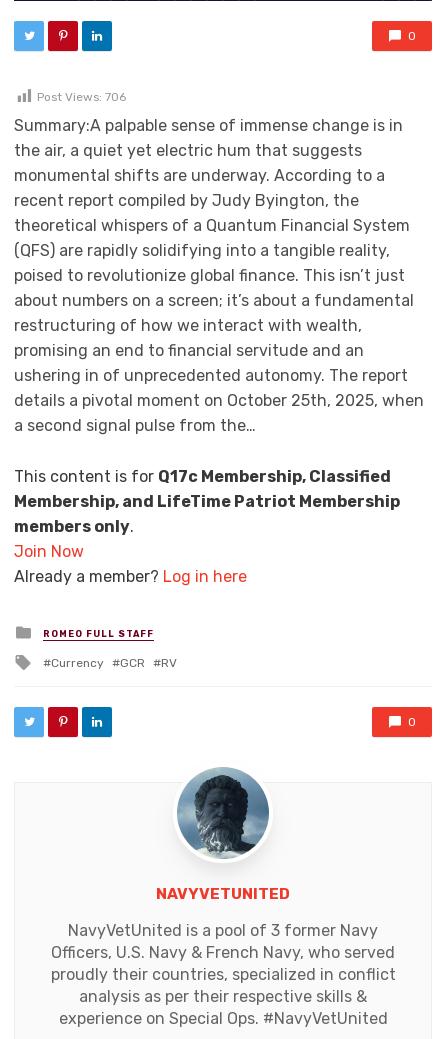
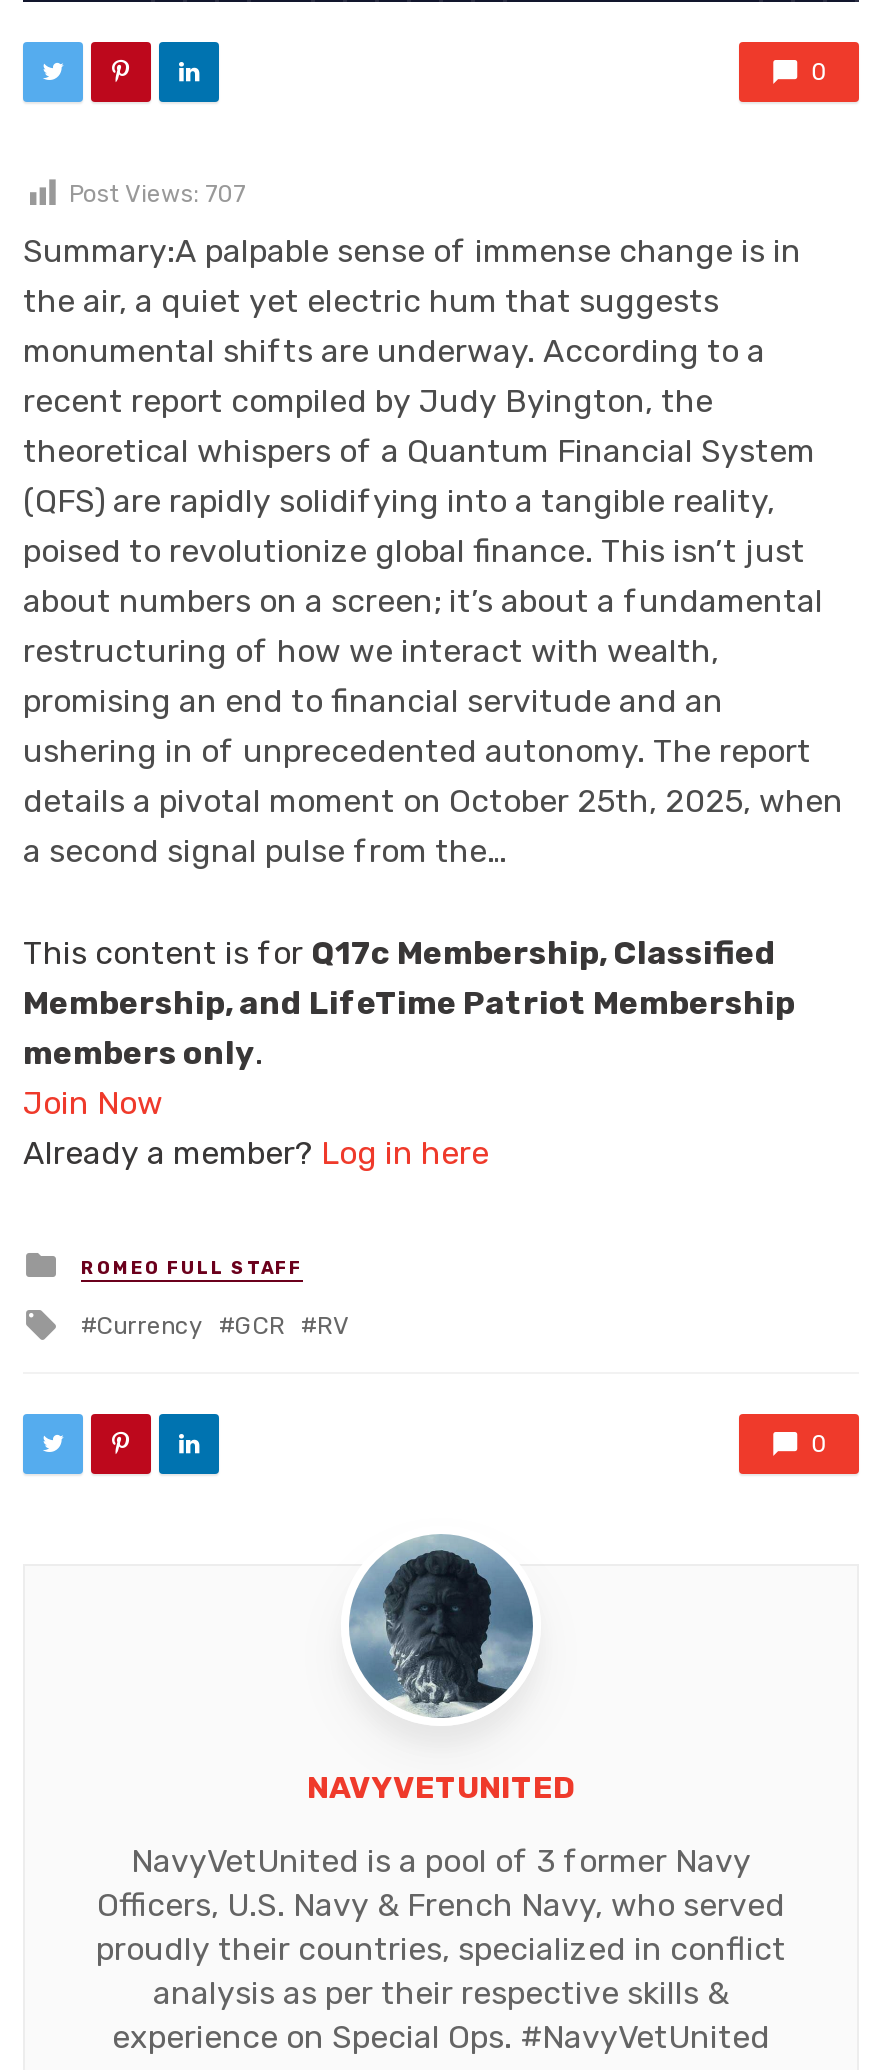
- Post Views: 706
+ Post Views: 707
